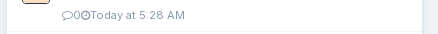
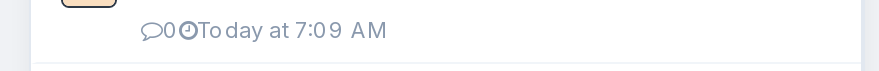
- 0 Today at 5:28 AM
+ 0 Today at 7:09 AM
